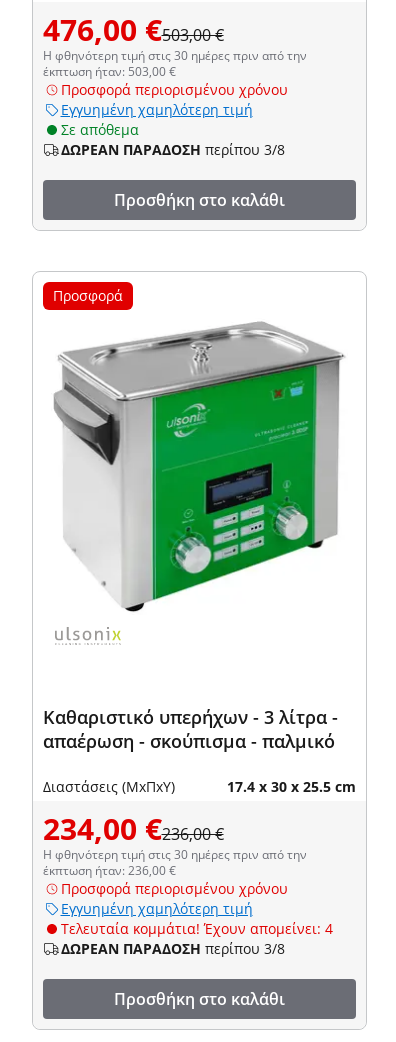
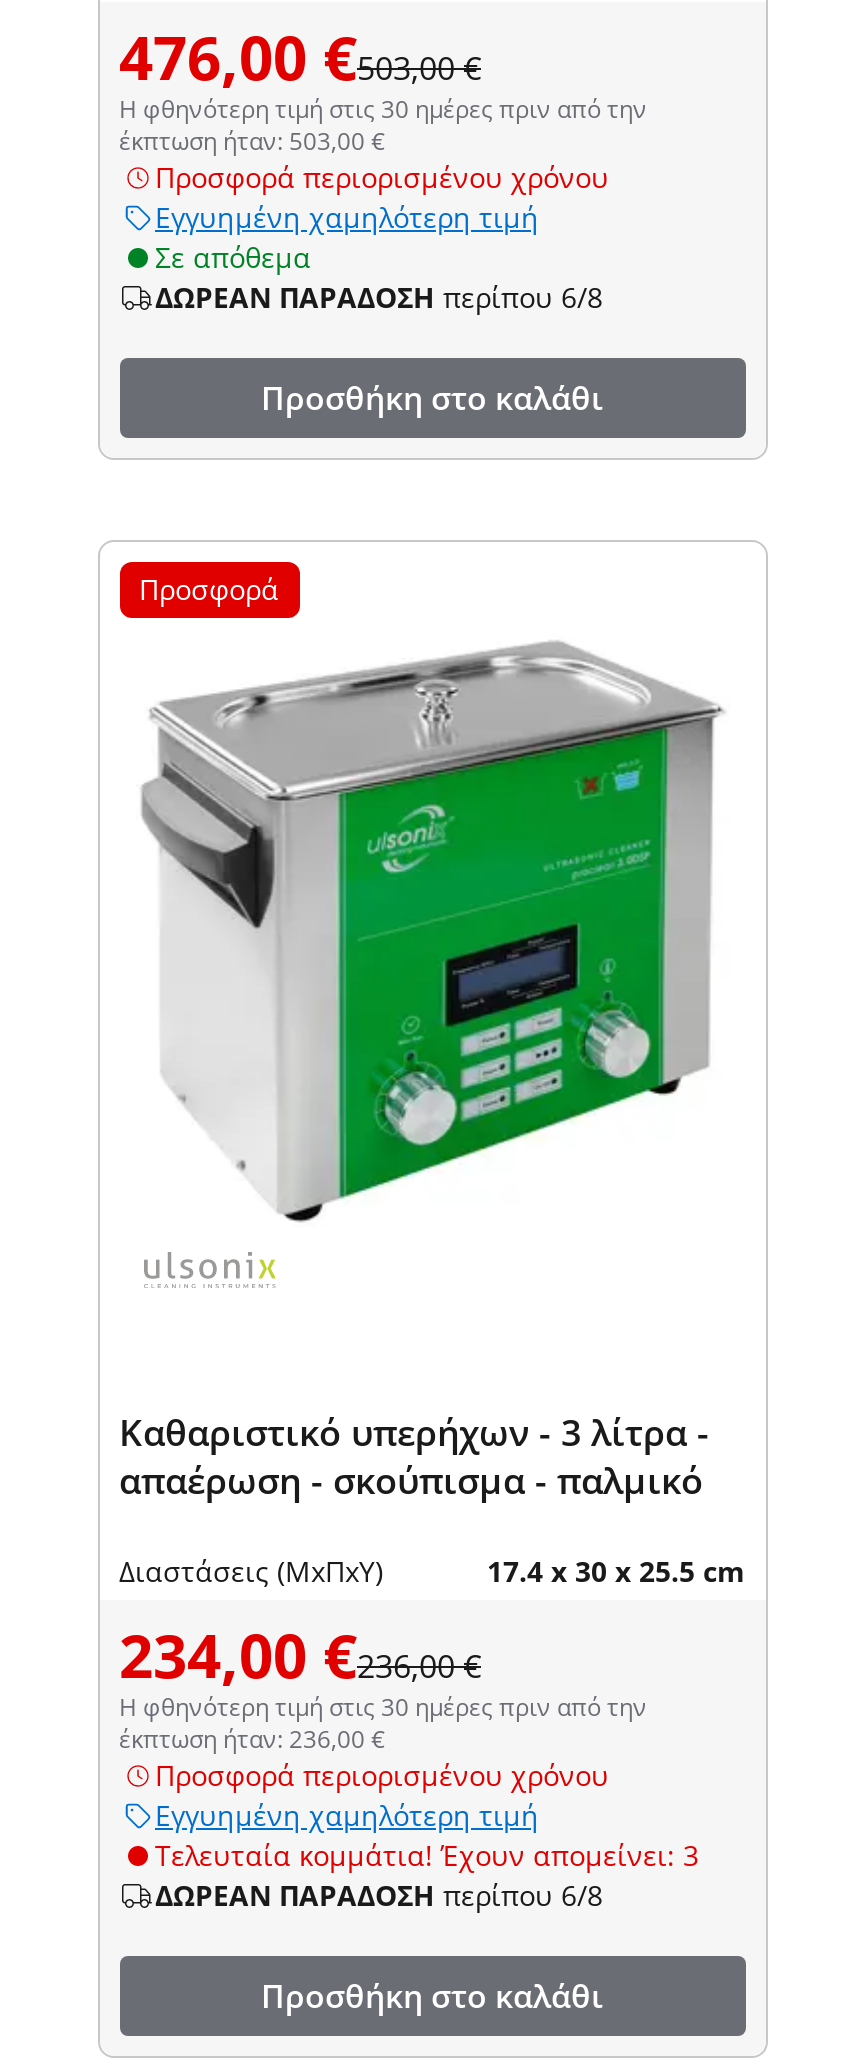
- ΔΩΡΕΑΝ ΠΑΡΑΔΟΣΗ περίπου 3/8
+ ΔΩΡΕΑΝ ΠΑΡΑΔΟΣΗ περίπου 6/8

- Τελευταία κομμάτια! Έχουν απομείνει: 4
+ Τελευταία κομμάτια! Έχουν απομείνει: 3

- ΔΩΡΕΑΝ ΠΑΡΑΔΟΣΗ περίπου 3/8
+ ΔΩΡΕΑΝ ΠΑΡΑΔΟΣΗ περίπου 6/8
